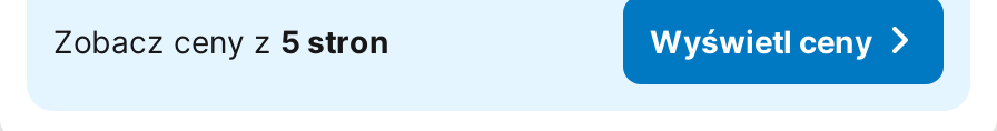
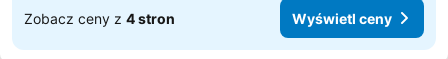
- Zobacz ceny z 5 stron
+ Zobacz ceny z 4 stron
